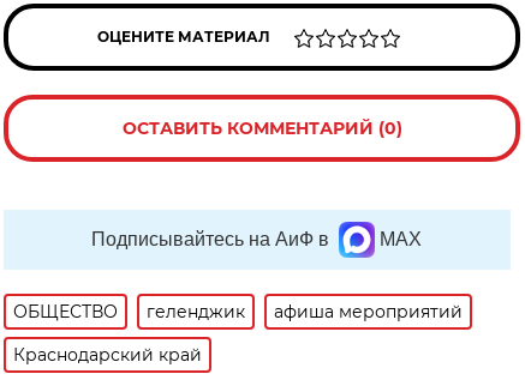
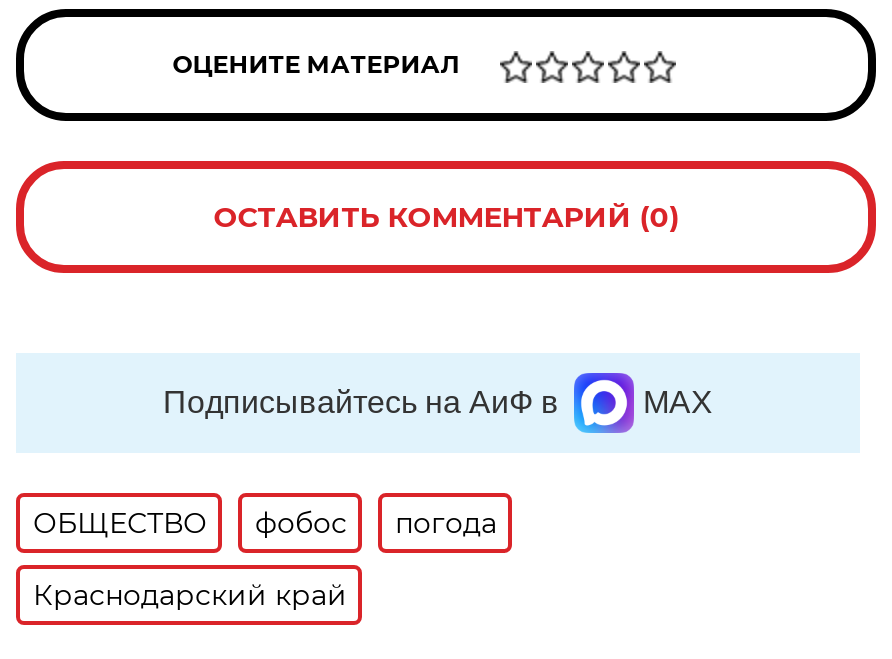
- геленджик
- афиша мероприятий
+ фобос
+ погода
